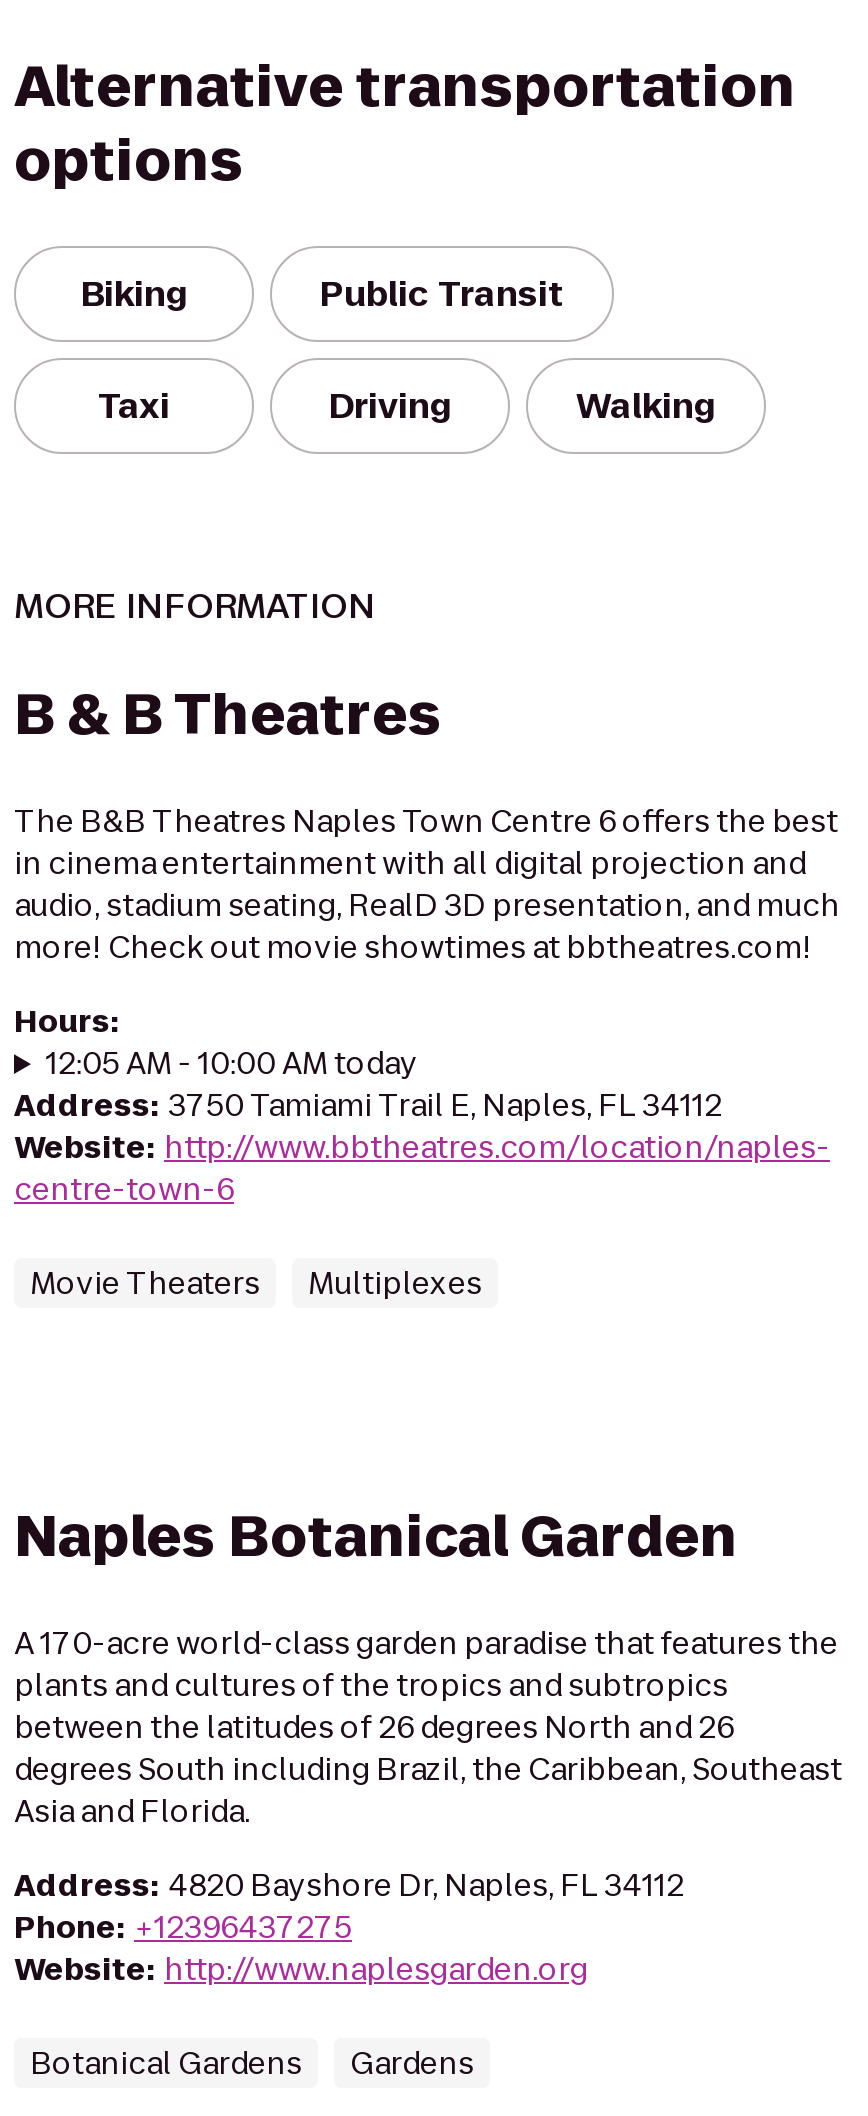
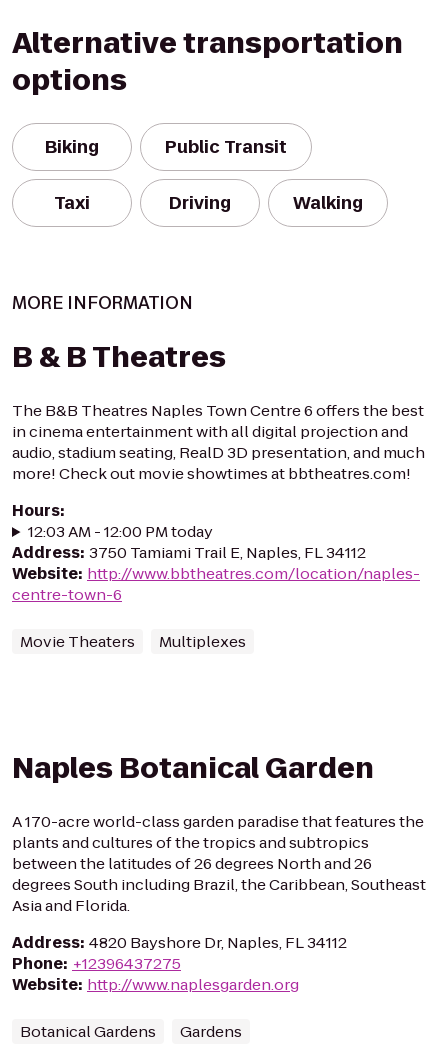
- 12:05 AM - 10:00 AM today
+ 12:03 AM - 12:00 PM today
